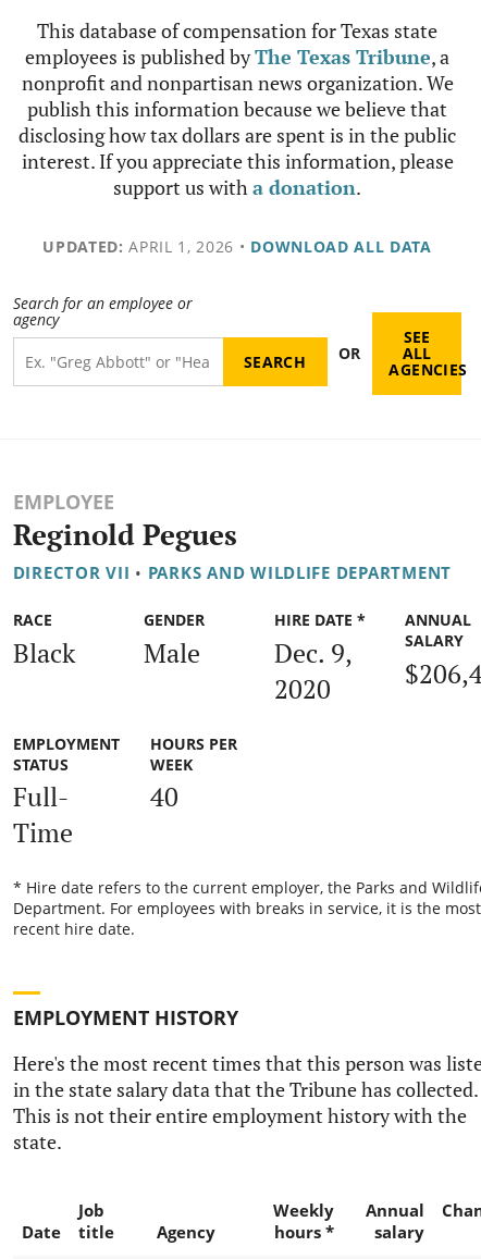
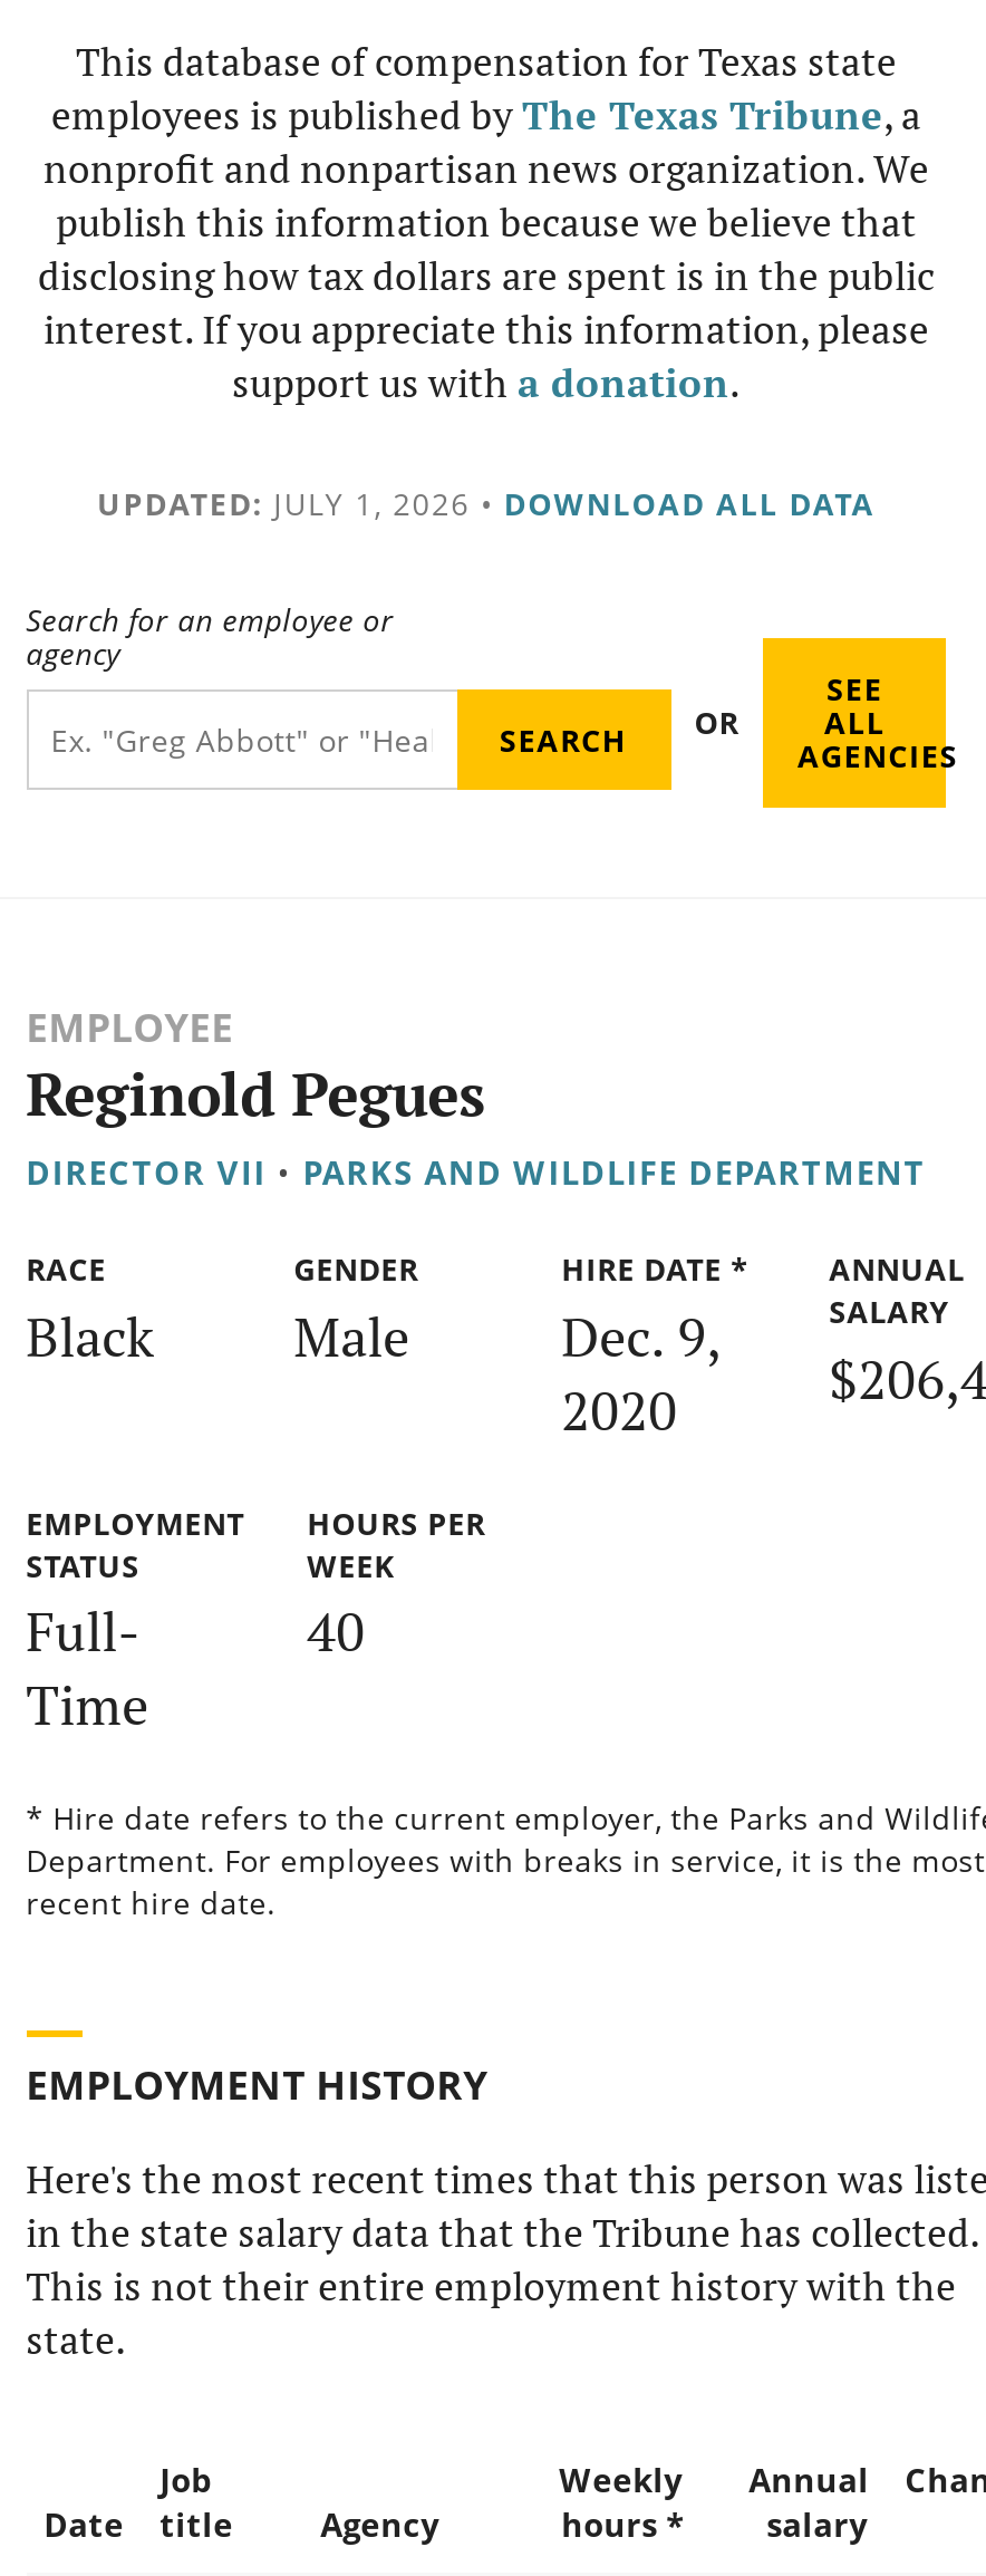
- UPDATED: APRIL 1, 2026 • DOWNLOAD ALL DATA
+ UPDATED: JULY 1, 2026 • DOWNLOAD ALL DATA
